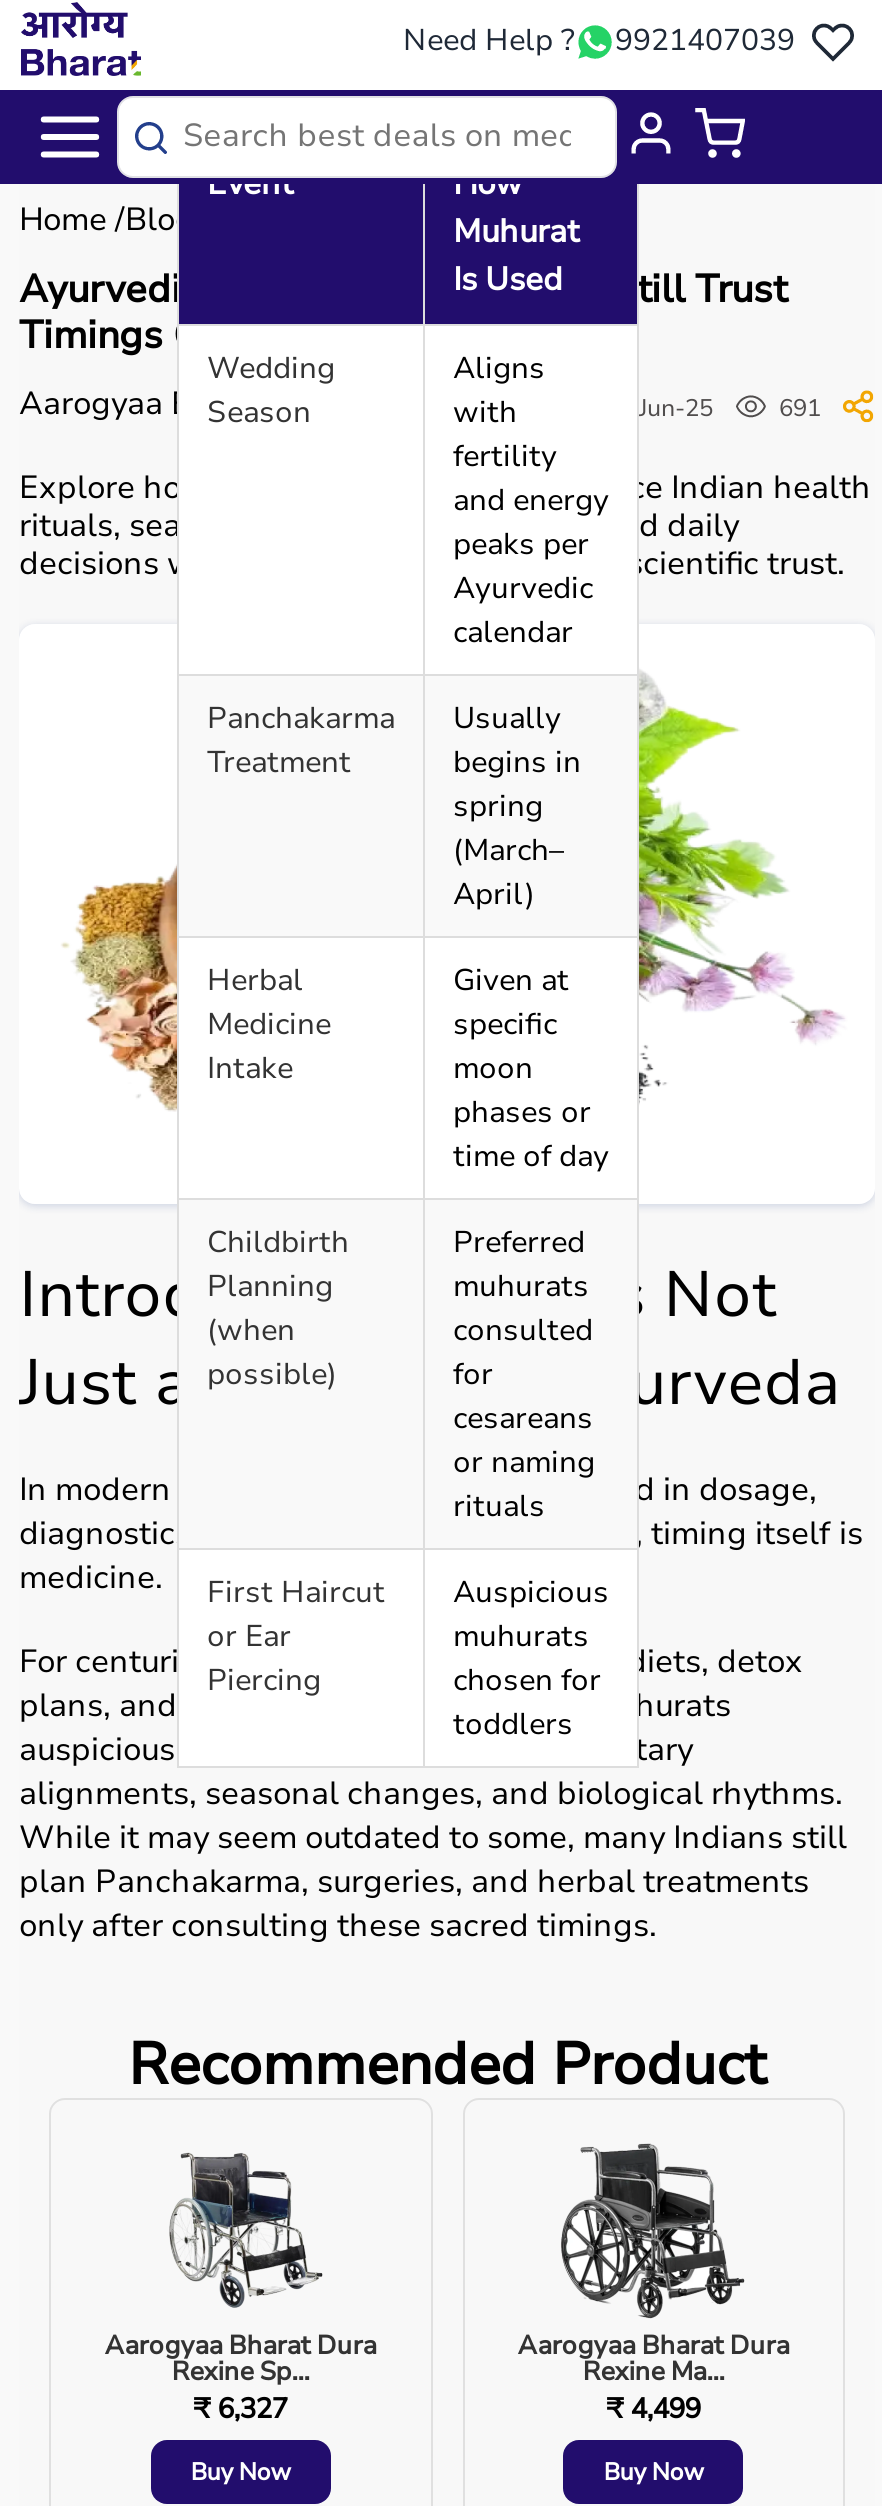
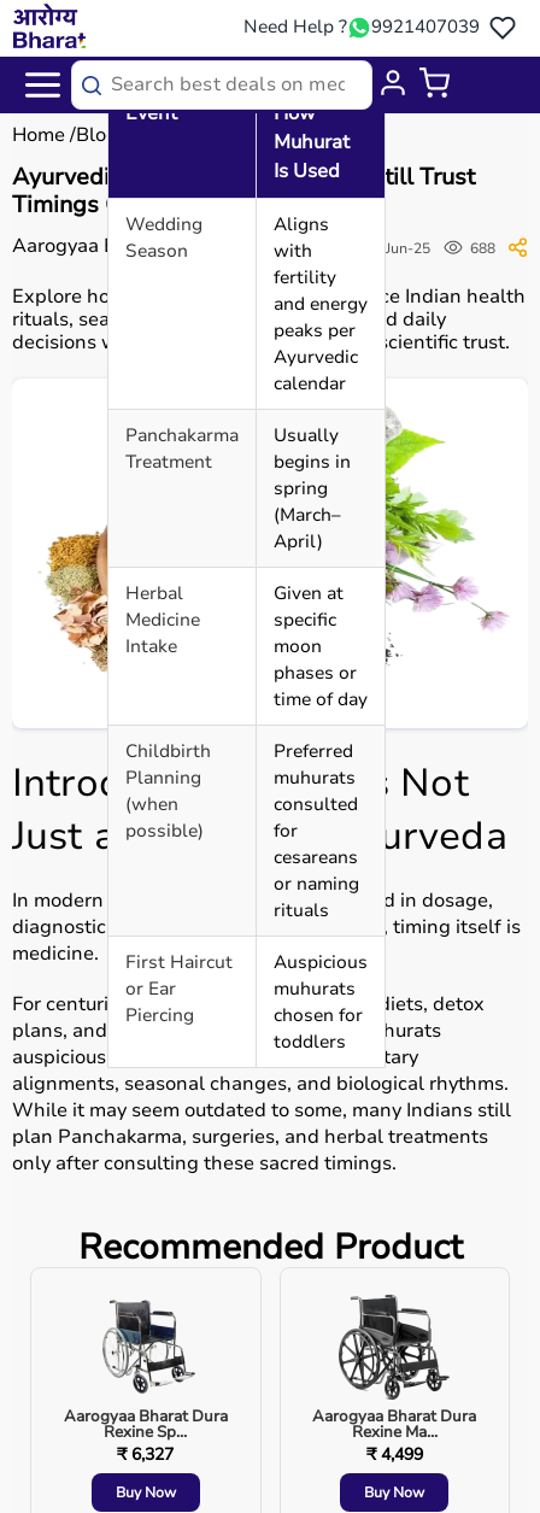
- 691
+ 688
